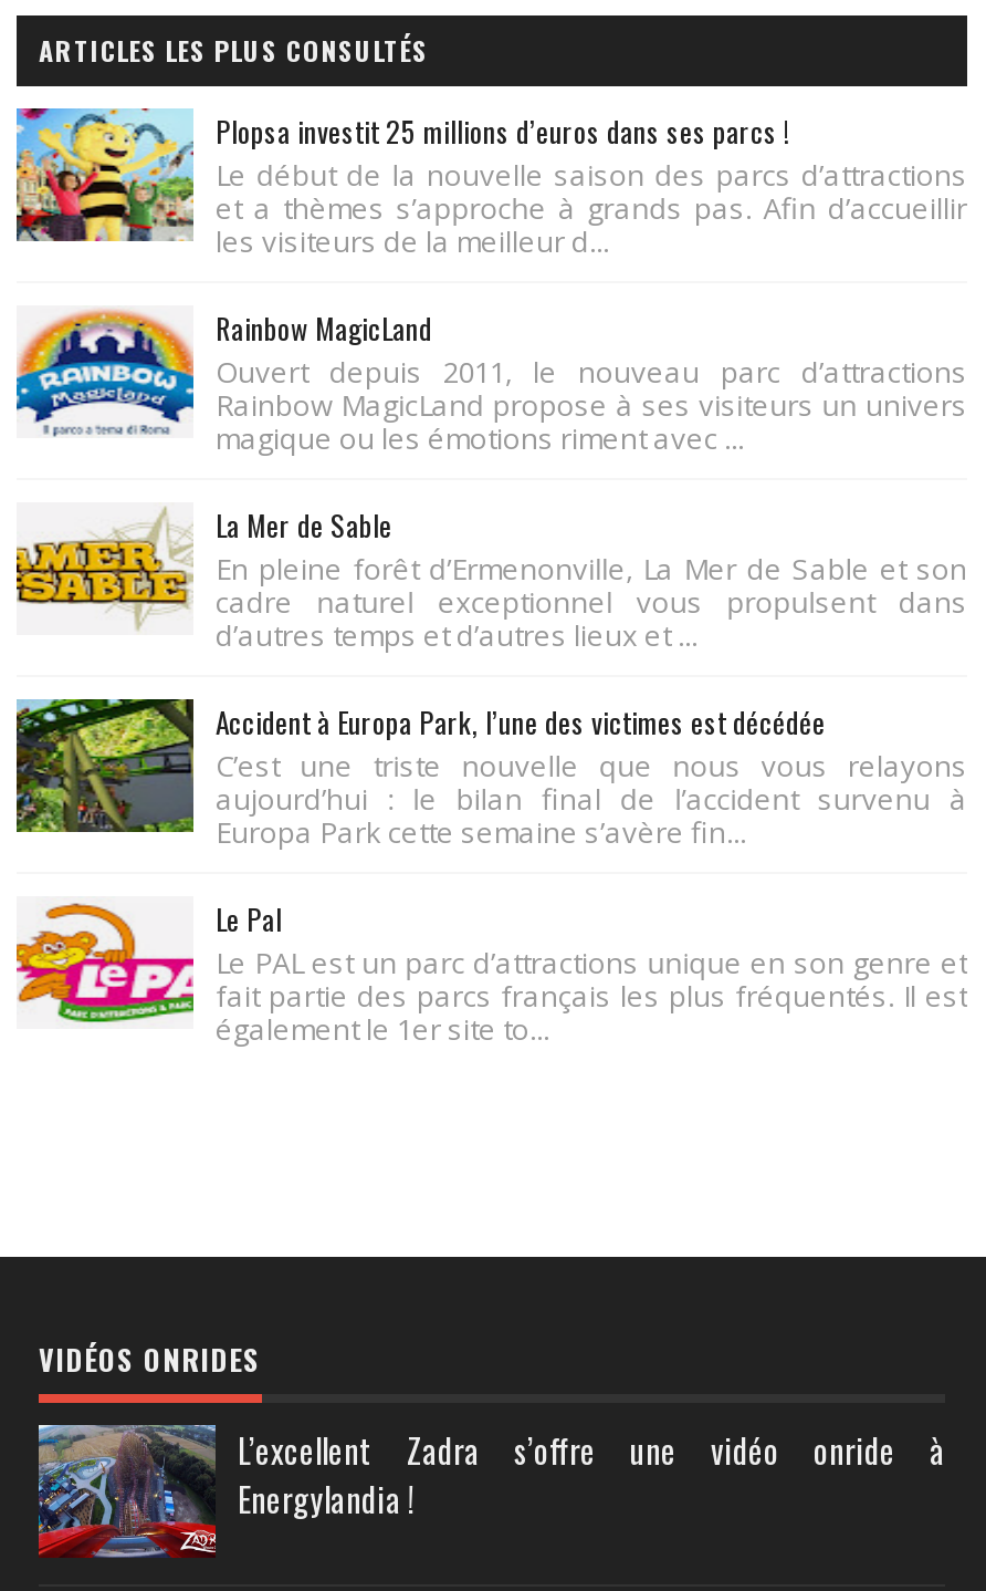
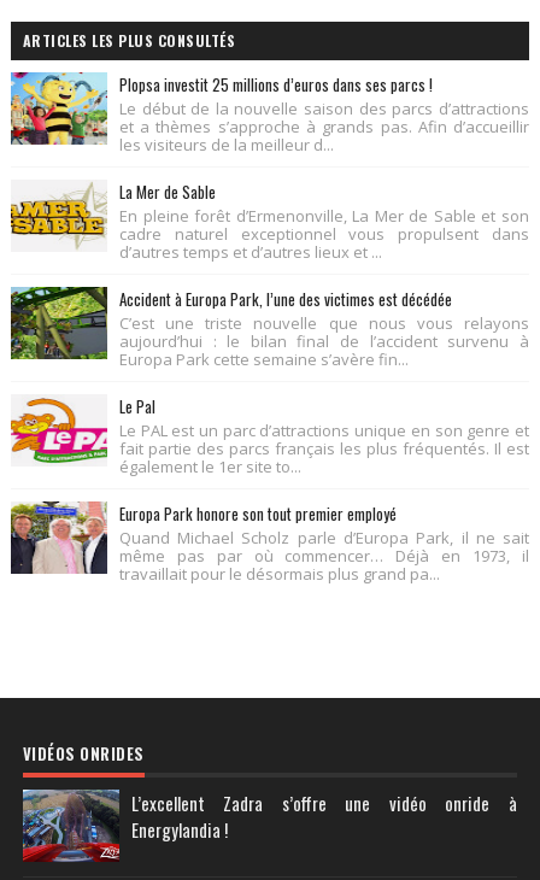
- [image]
- Rainbow MagicLand
- Ouvert depuis 2011, le nouveau parc d’attractions
- Rainbow MagicLand propose à ses visiteurs un univers
- magique ou les émotions riment avec ...

moved up: [image] | La Mer de Sable | En pleine forêt d’Ermenonville, La Mer de Sable et son | ... | fait partie des parcs français les plus fréquentés. Il est | également le 1er site to...

+ [image]
+ Europa Park honore son tout premier employé
+ Quand Michael Scholz parle d’Europa Park, il ne sait
+ même pas par où commencer… Déjà en 1973, il
+ travaillait pour le désormais plus grand pa...
